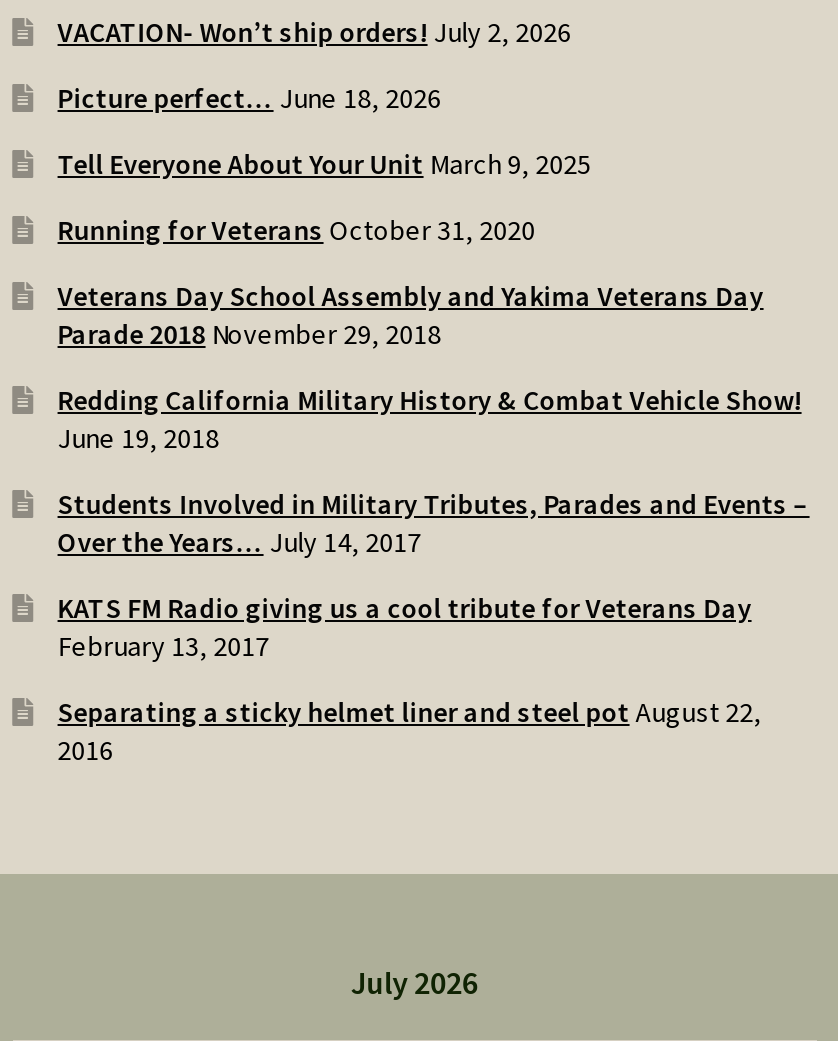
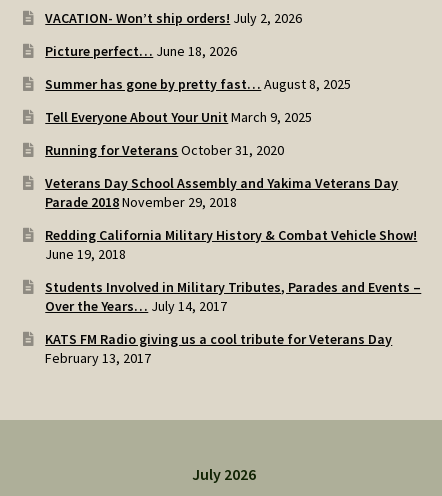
+ Summer has gone by pretty fast… August 8, 2025

moved down: Tell Everyone About Your Unit March 9, 2025 | Running for Veterans October 31, 2020 | Veterans Day School Assembly and Yakima Veterans Day | ... | KATS FM Radio giving us a cool tribute for Veterans Day | February 13, 2017

- Separating a sticky helmet liner and steel pot August 22,
- 2016
